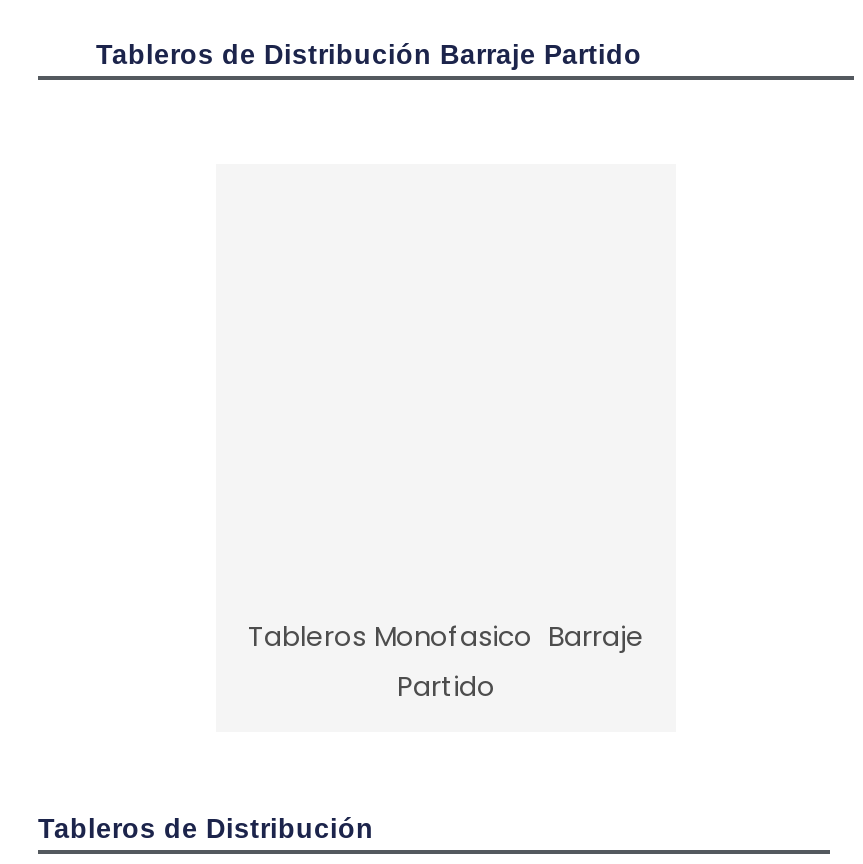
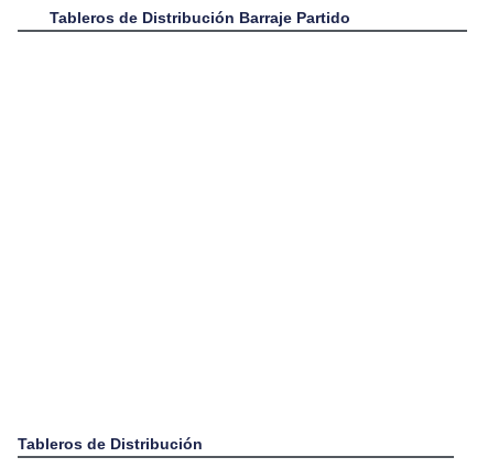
- Tableros Monofasico Barraje
- Partido
